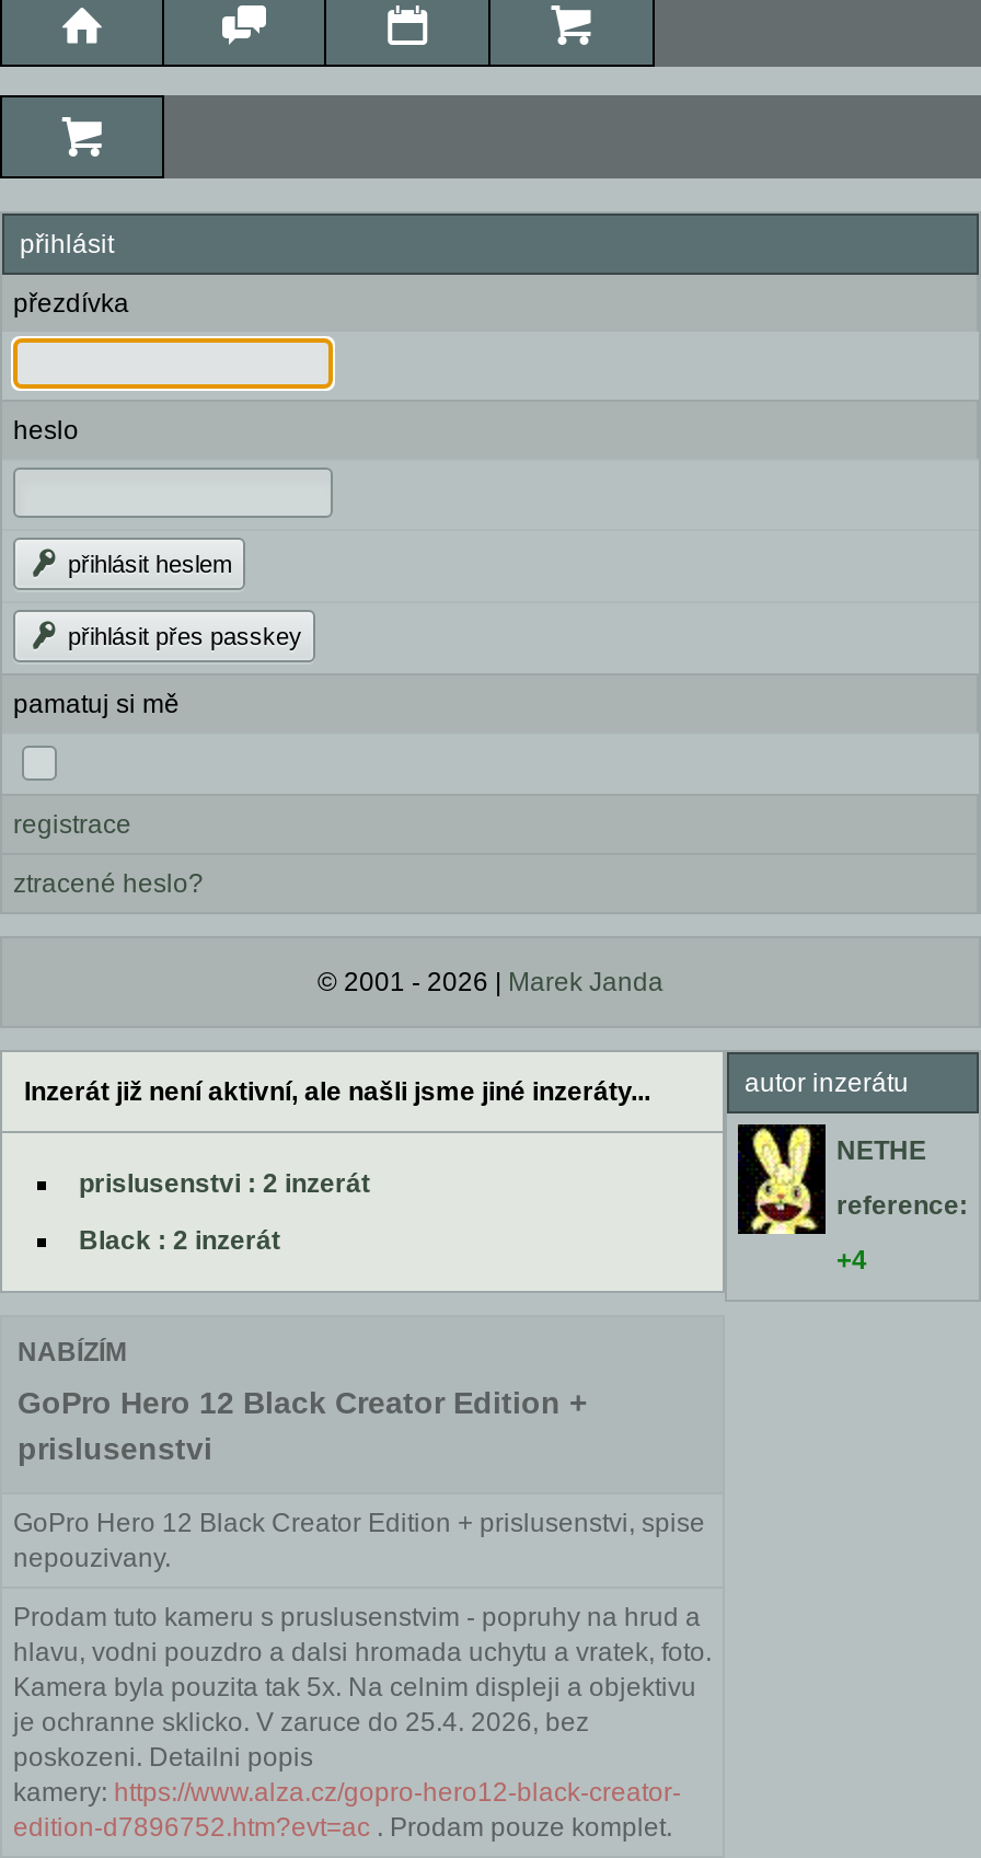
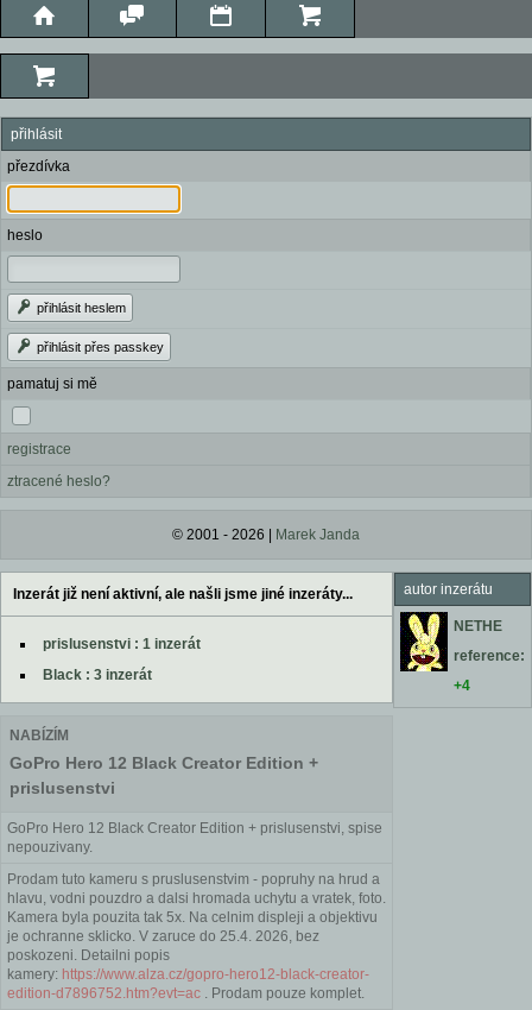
- prislusenstvi : 2 inzerát
+ prislusenstvi : 1 inzerát

- Black : 2 inzerát
+ Black : 3 inzerát
